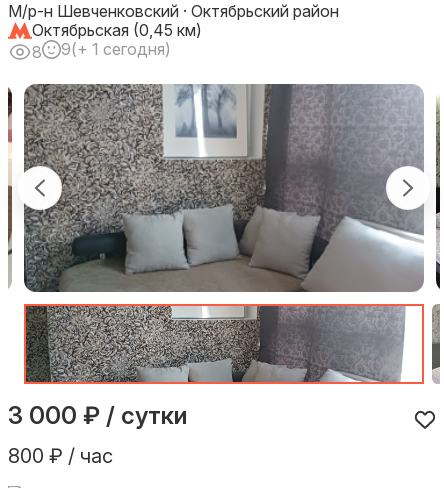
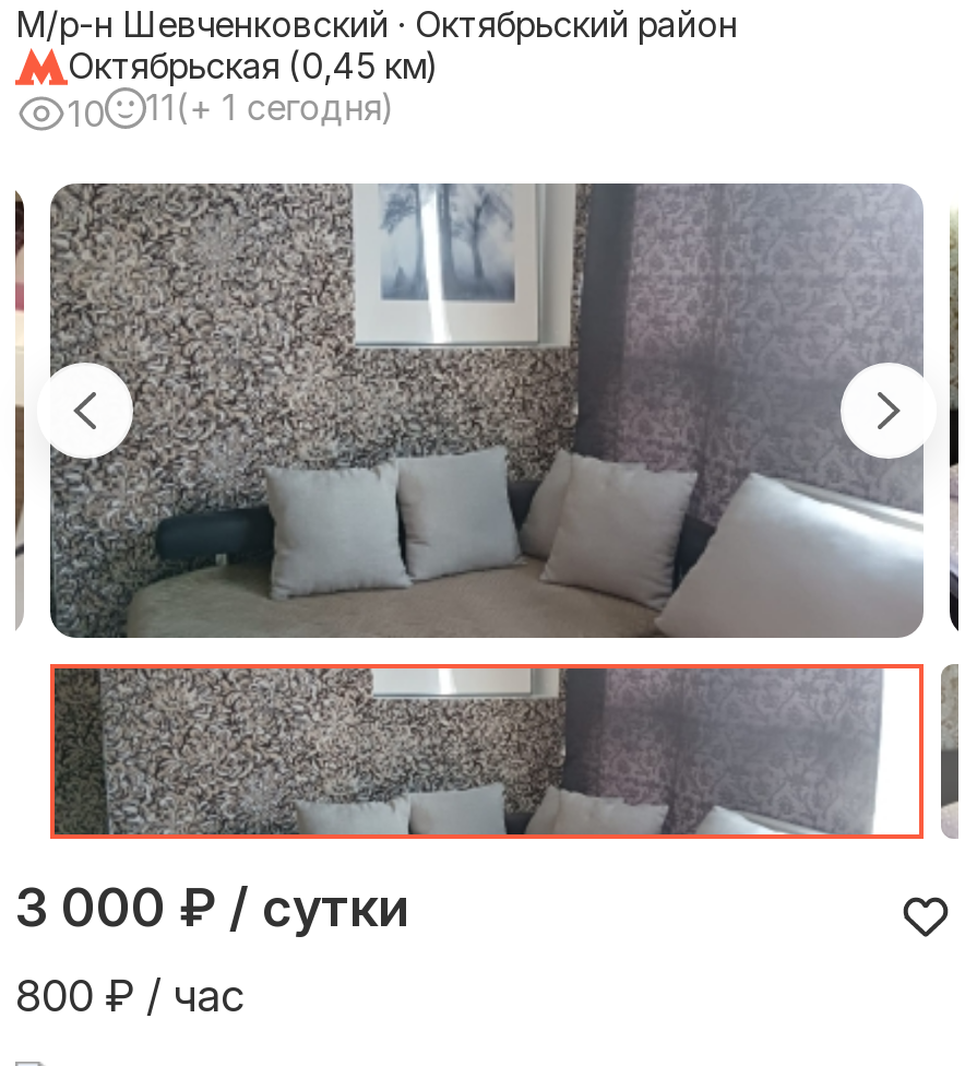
- 8
+ 10

- 9(+ 1 сегодня)
+ 11(+ 1 сегодня)
